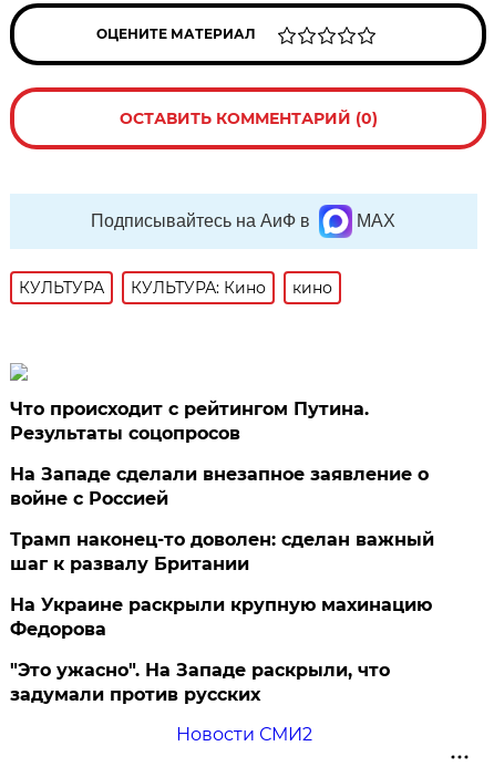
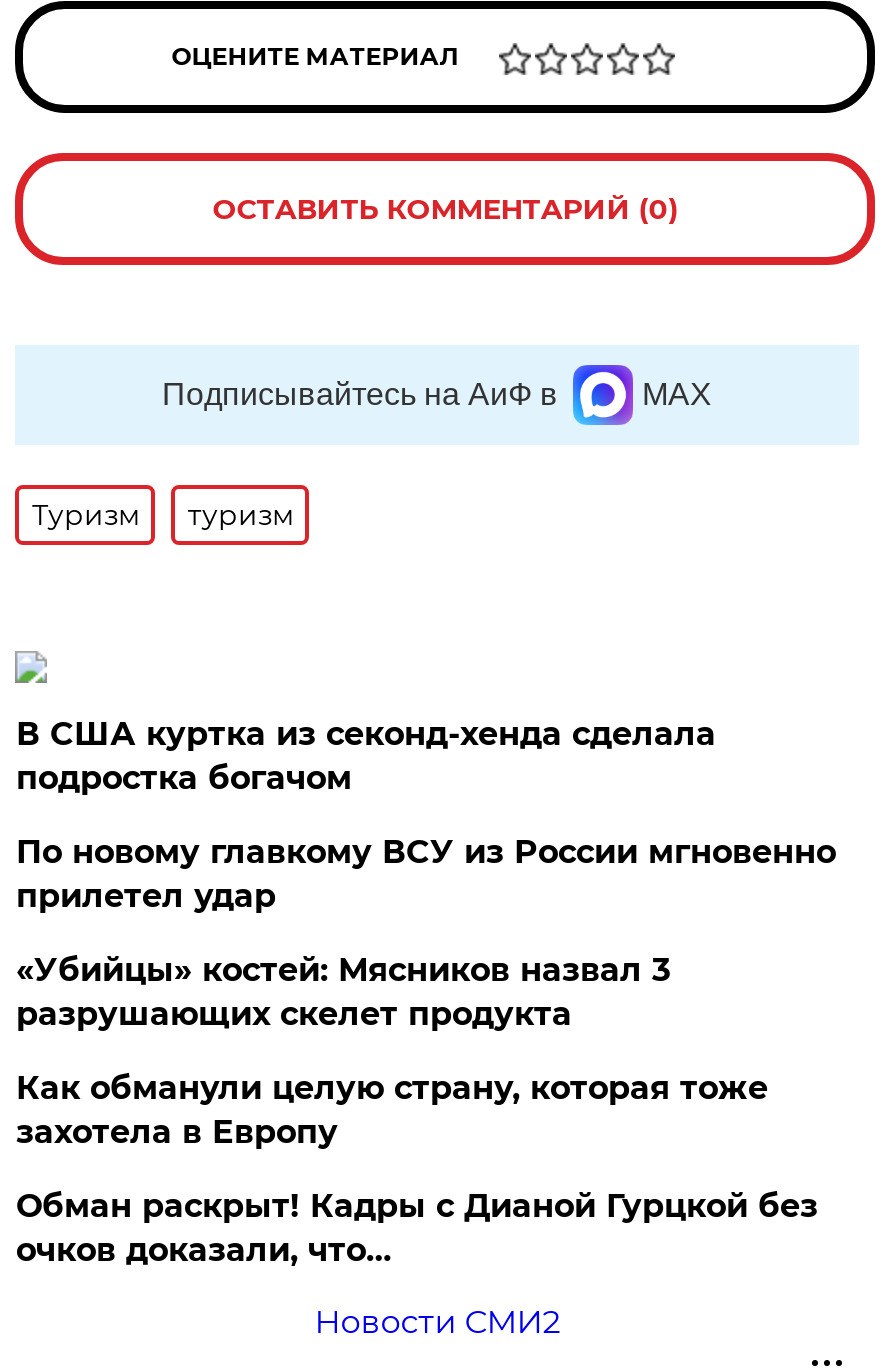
- КУЛЬТУРА
- КУЛЬТУРА: Кино
- кино
+ Туризм
+ туризм

- Что происходит с рейтингом Путина.
- Результаты соцопросов
+ В США куртка из секонд-хенда сделала
+ подростка богачом

- На Западе сделали внезапное заявление о
- войне с Россией
+ По новому главкому ВСУ из России мгновенно
+ прилетел удар

- Трамп наконец-то доволен: сделан важный
- шаг к развалу Британии
+ «Убийцы» костей: Мясников назвал 3
+ разрушающих скелет продукта

- На Украине раскрыли крупную махинацию
- Федорова
+ Как обманули целую страну, которая тоже
+ захотела в Европу

- "Это ужасно". На Западе раскрыли, что
- задумали против русских
+ Обман раскрыт! Кадры с Дианой Гурцкой без
+ очков доказали, что…
